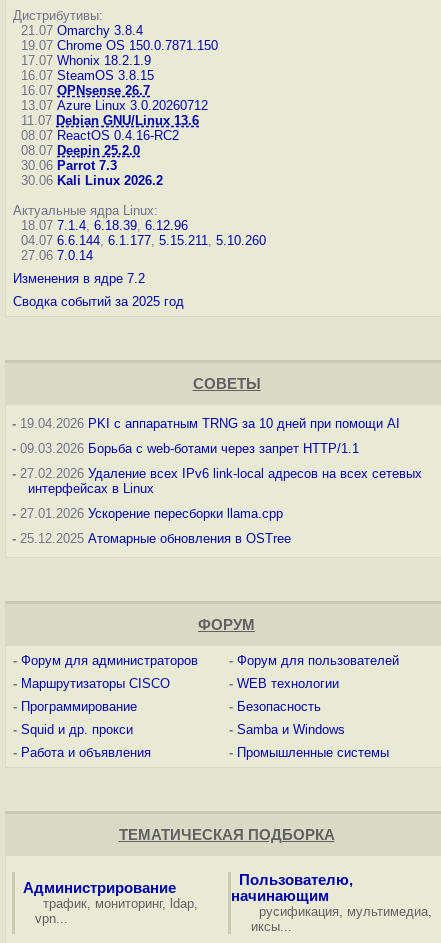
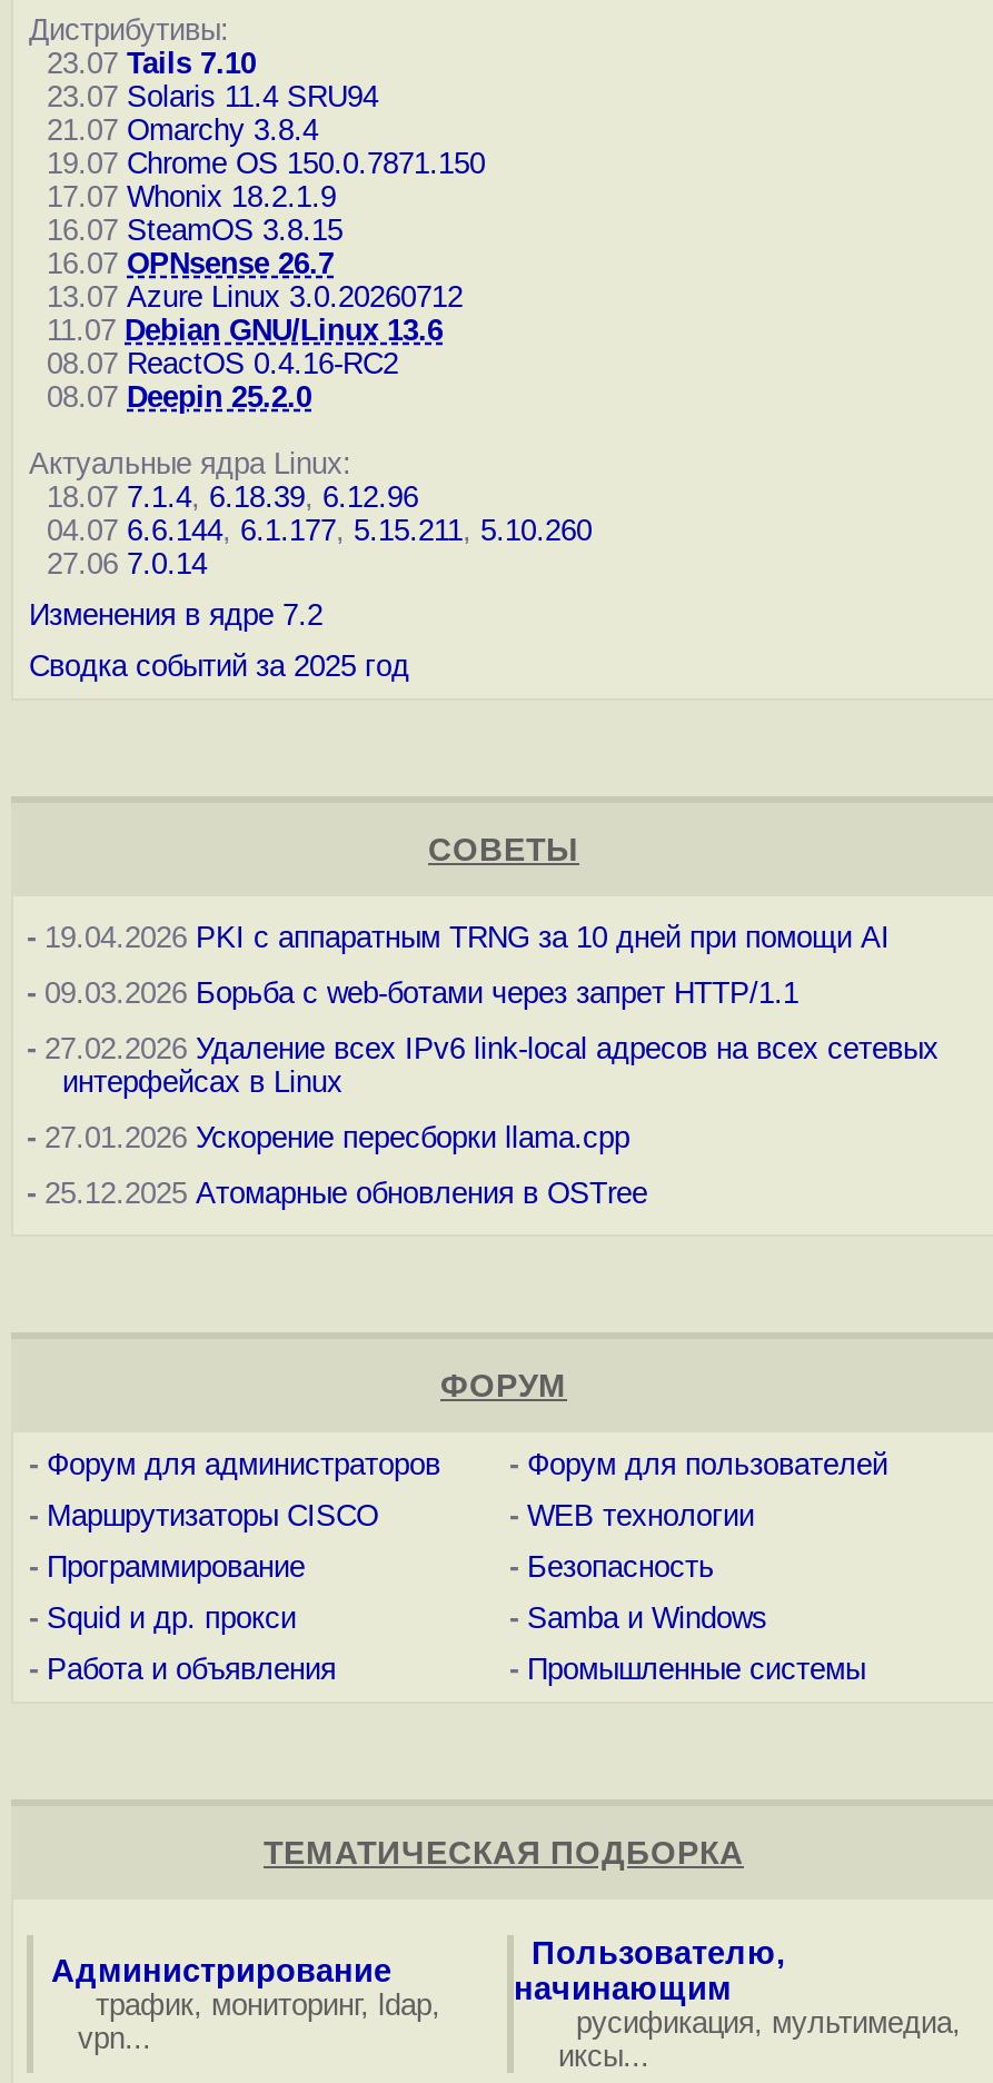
+ 23.07 Tails 7.10
+ 23.07 Solaris 11.4 SRU94

moved down: 21.07 Omarchy 3.8.4 | 19.07 Chrome OS 150.0.7871.150 | 17.07 Whonix 18.2.1.9 | ... | 08.07 ReactOS 0.4.16-RC2 | 08.07 Deepin 25.2.0

- 30.06 Parrot 7.3
- 30.06 Kali Linux 2026.2
